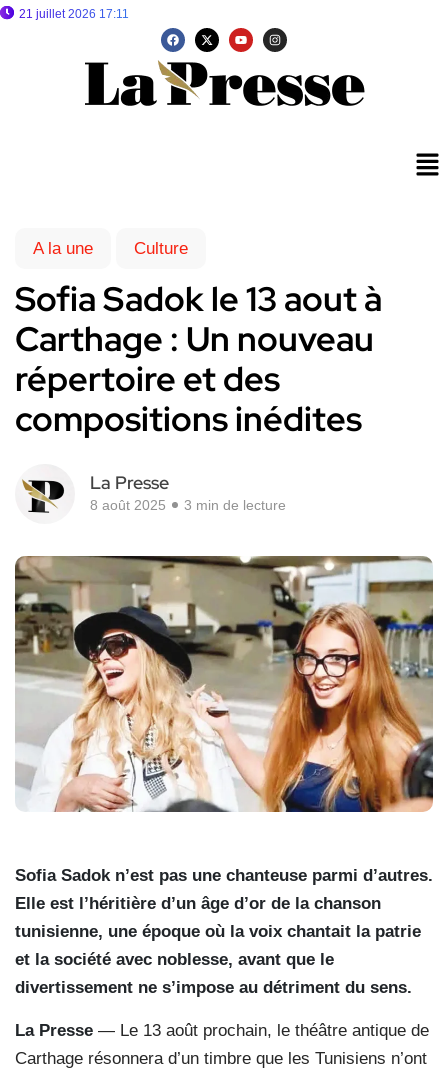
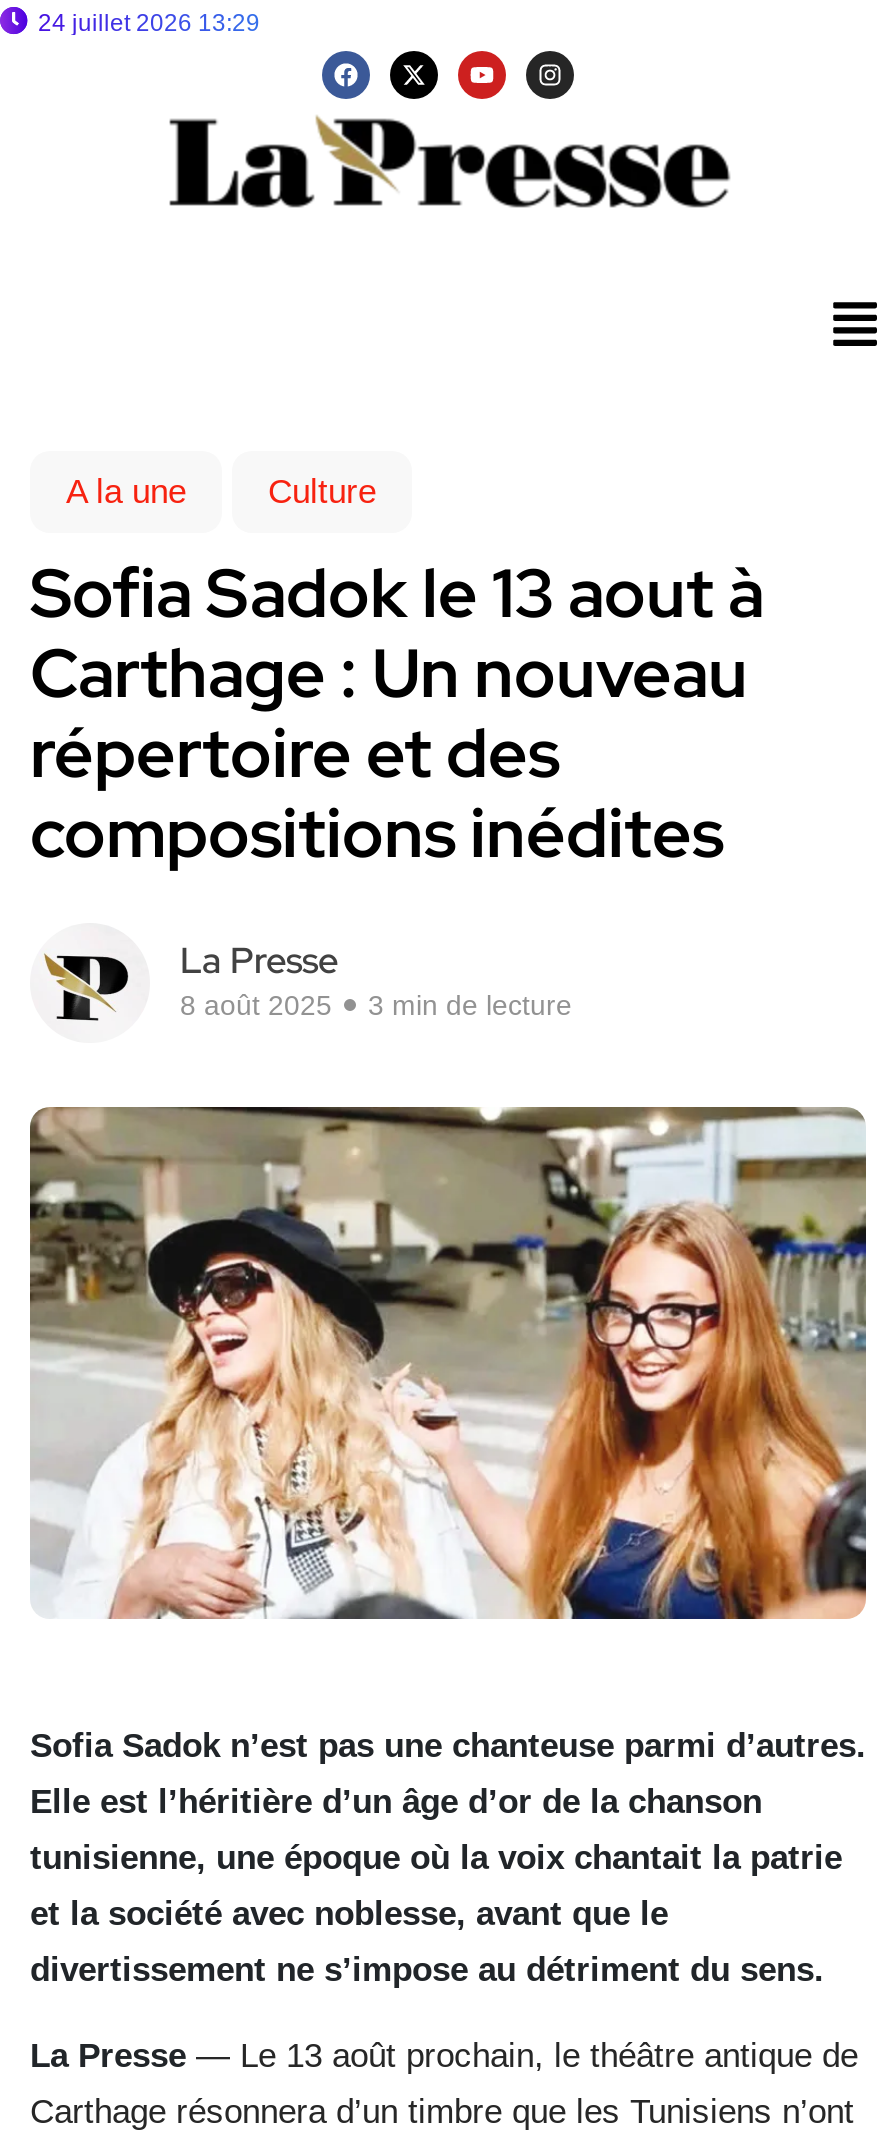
- 21 juillet 2026 17:11
+ 24 juillet 2026 13:29
